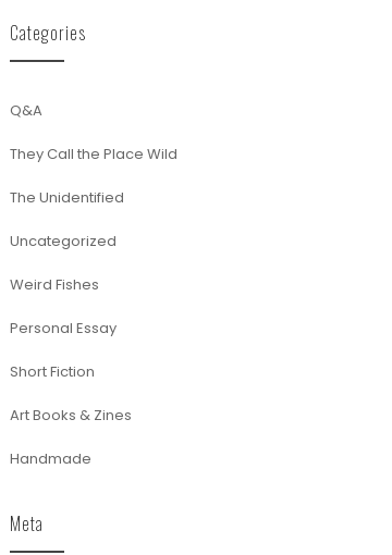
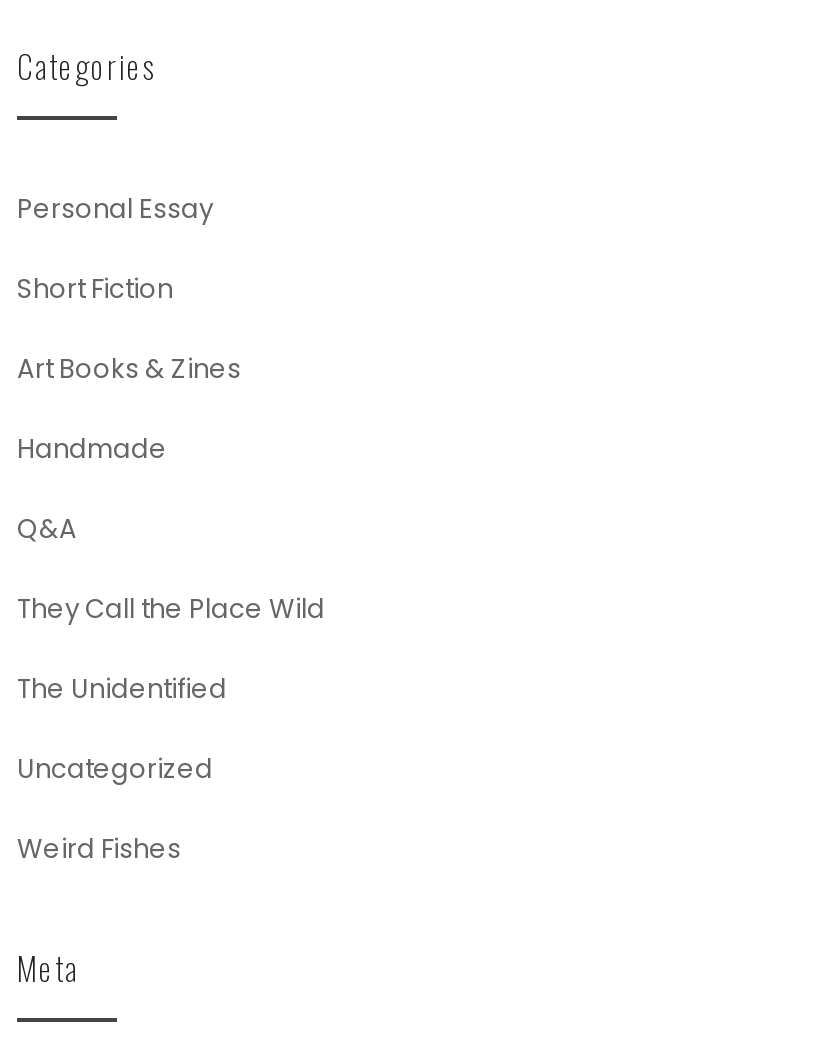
moved down: Q&A | They Call the Place Wild | The Unidentified | Uncategorized | Weird Fishes

moved up: Personal Essay | Short Fiction | Art Books & Zines | Handmade
